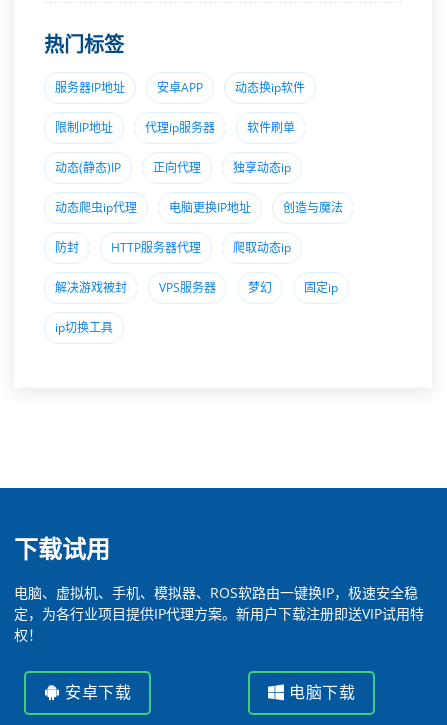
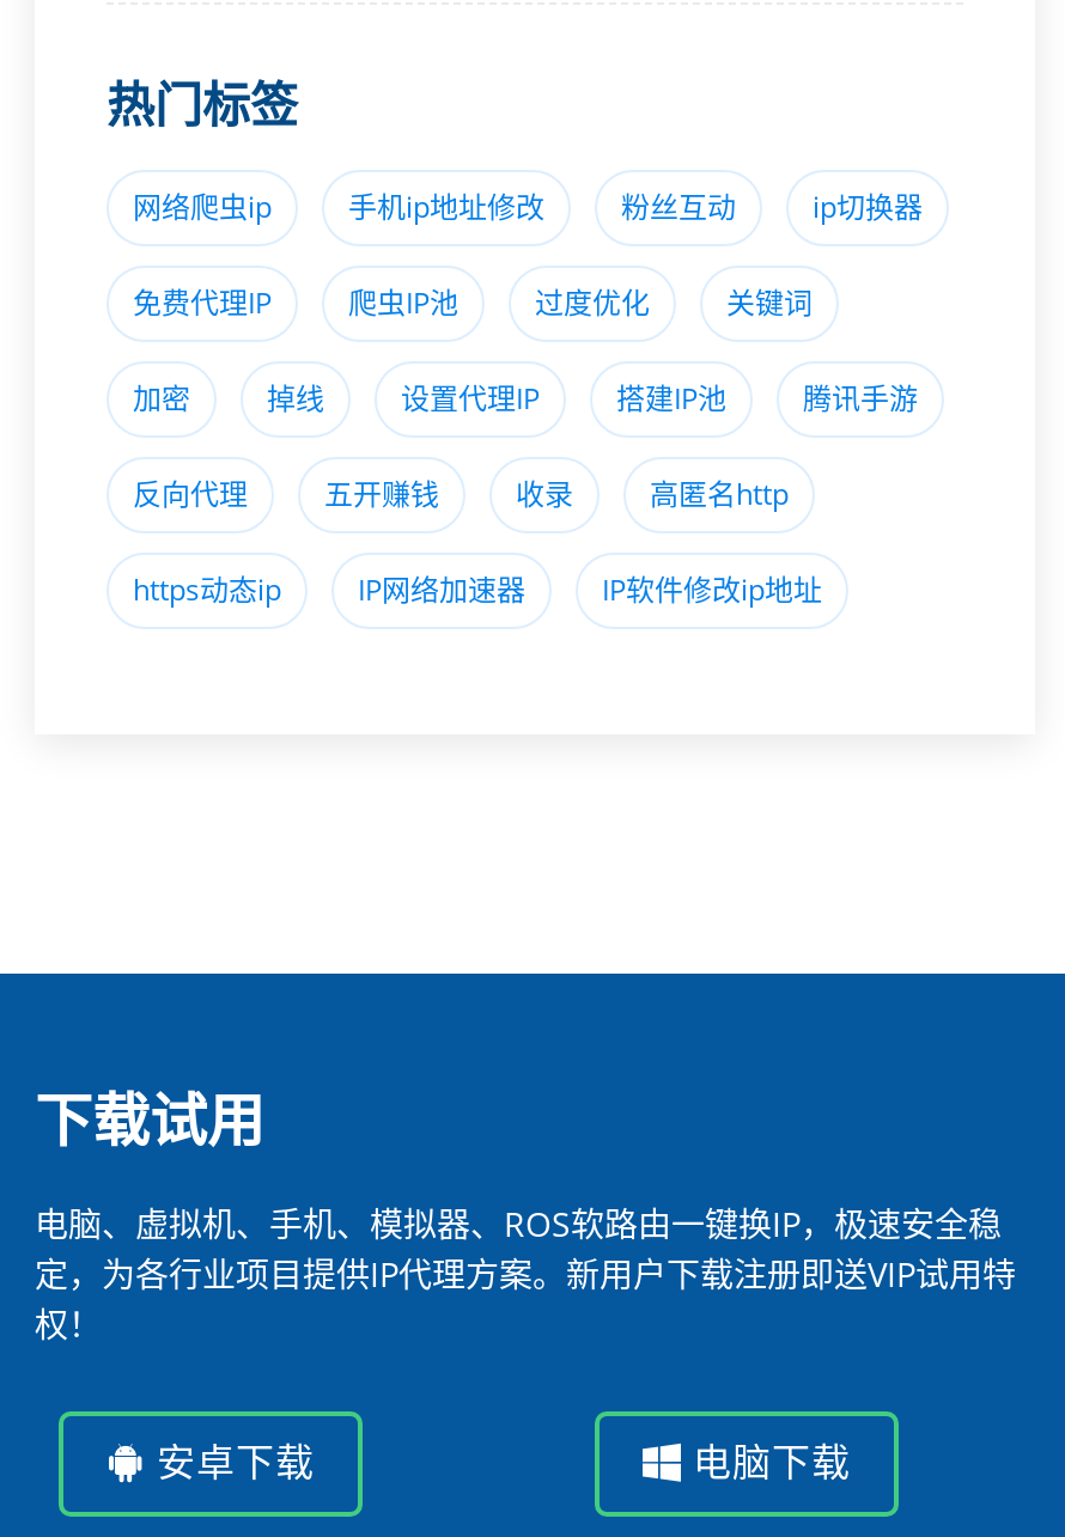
- 服务器IP地址
- 安卓APP
- 动态换ip软件
- 限制IP地址
- 代理ip服务器
- 软件刷单
- 动态(静态)IP
- 正向代理
- 独享动态ip
- 动态爬虫ip代理
- 电脑更换IP地址
- 创造与魔法
- 防封
- HTTP服务器代理
- 爬取动态ip
- 解决游戏被封
- VPS服务器
- 梦幻
- 固定ip
- ip切换工具
+ 网络爬虫ip
+ 手机ip地址修改
+ 粉丝互动
+ ip切换器
+ 免费代理IP
+ 爬虫IP池
+ 过度优化
+ 关键词
+ 加密
+ 掉线
+ 设置代理IP
+ 搭建IP池
+ 腾讯手游
+ 反向代理
+ 五开赚钱
+ 收录
+ 高匿名http
+ https动态ip
+ IP网络加速器
+ IP软件修改ip地址
